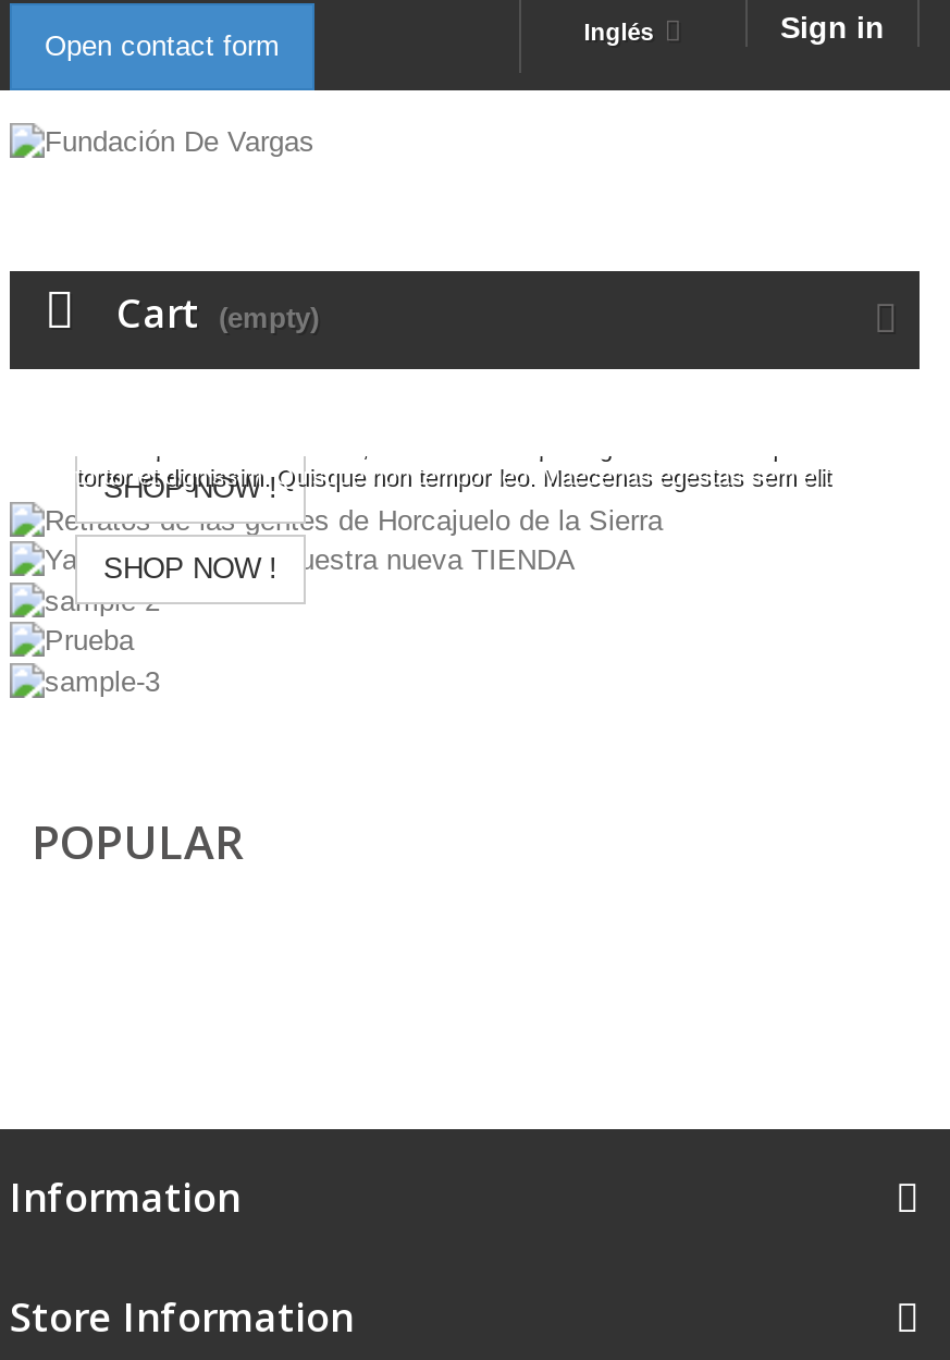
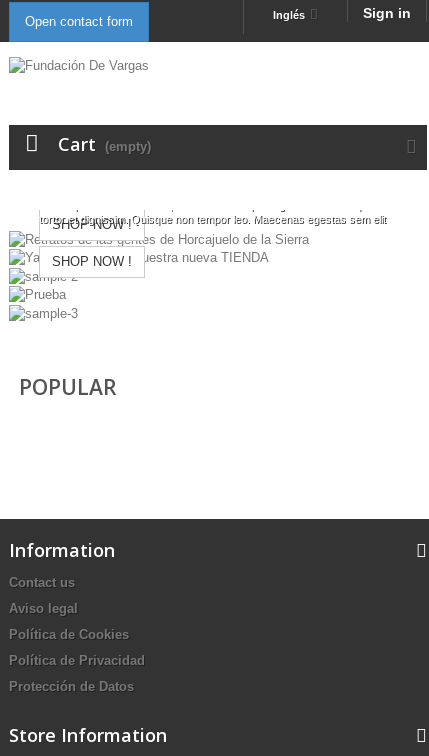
+ Contact us
+ Aviso legal
+ Política de Cookies
+ Política de Privacidad
+ Protección de Datos
